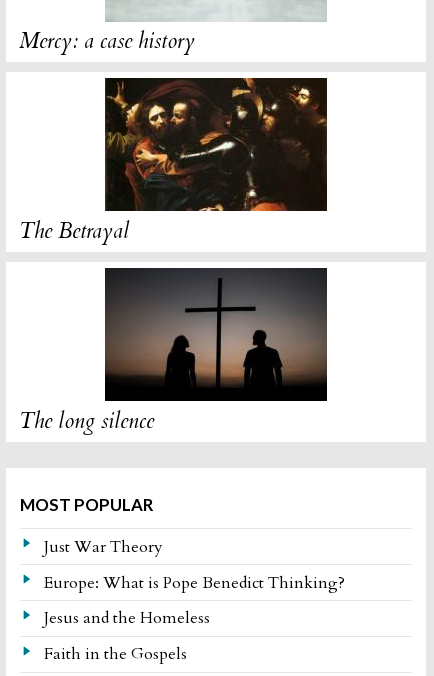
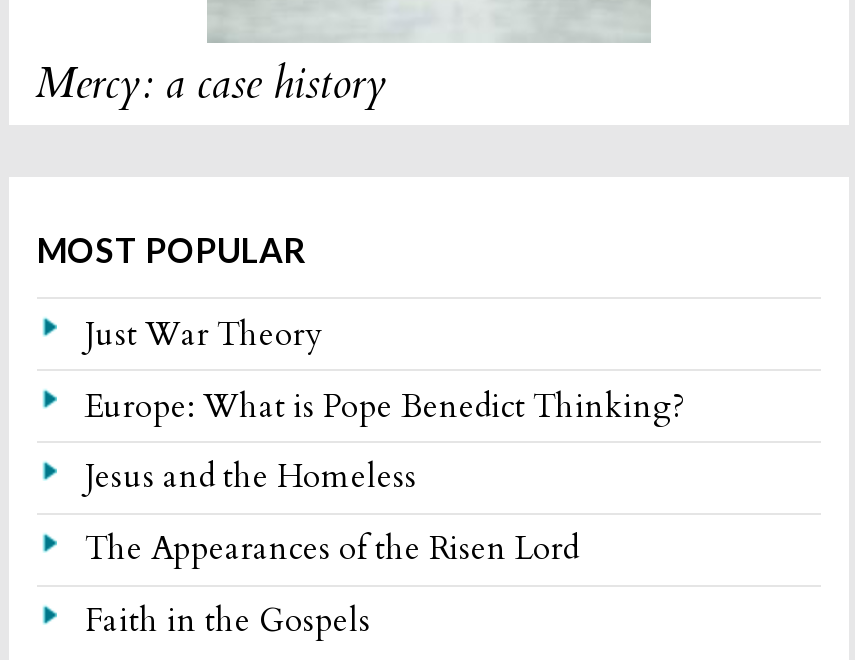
- [image]
- The Betrayal

- [image]
- The long silence

moved up: MOST POPULAR | Just War Theory | Europe: What is Pope Benedict Thinking? | Jesus and the Homeless

+ The Appearances of the Risen Lord
